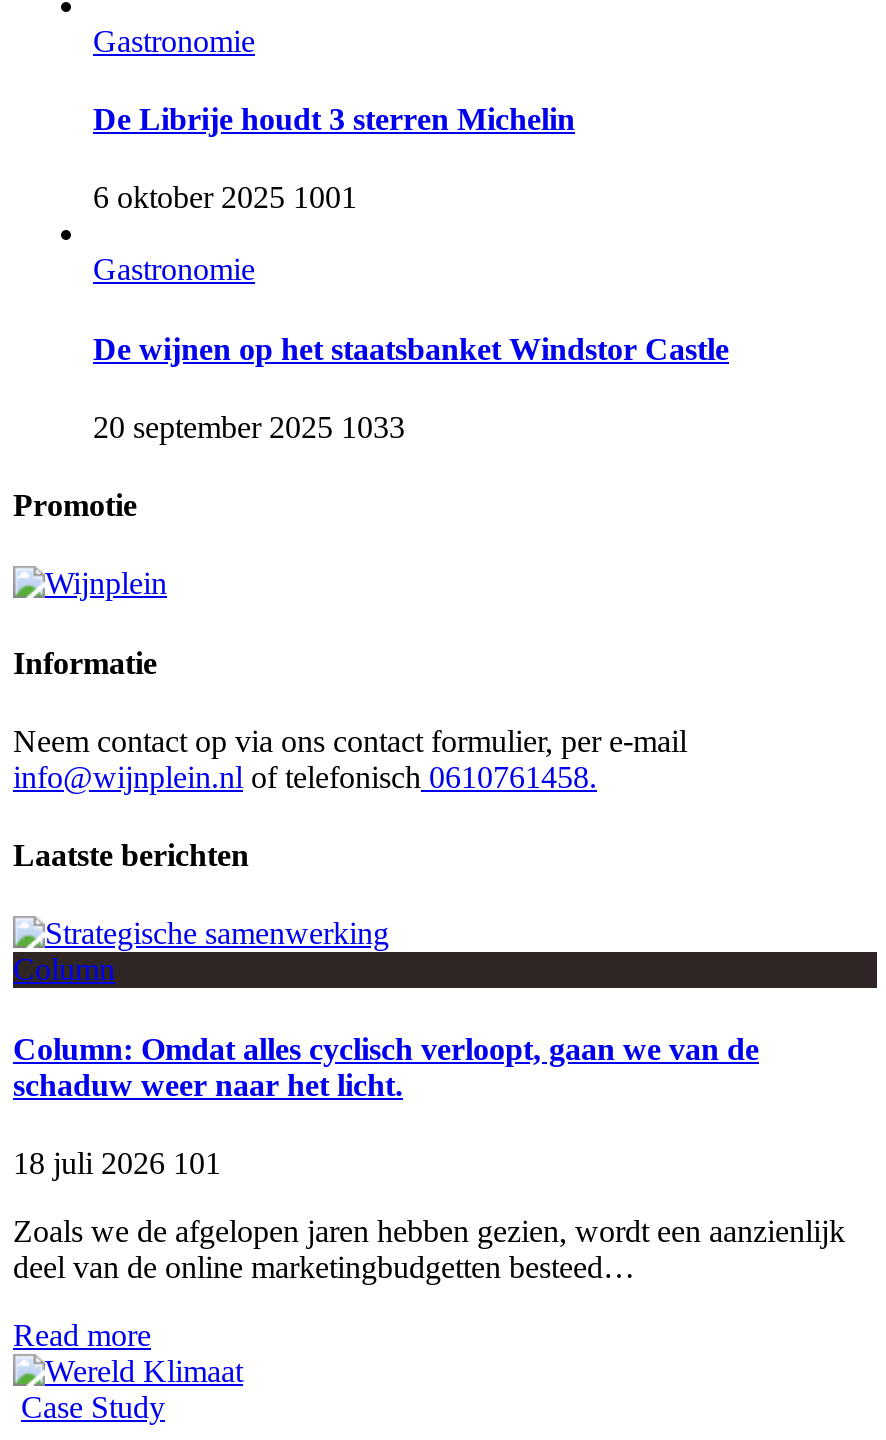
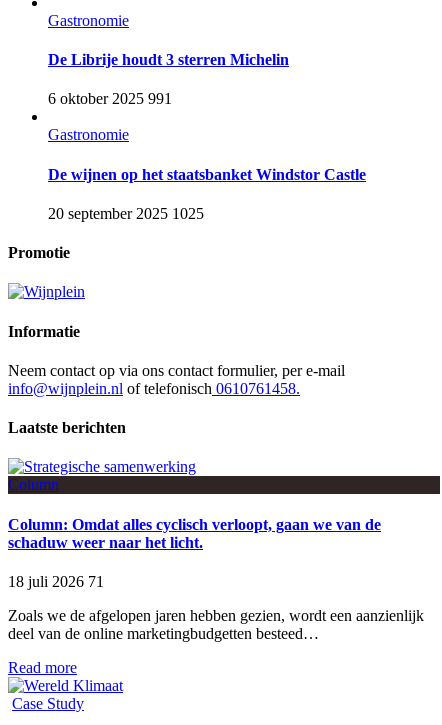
- 6 oktober 2025 1001
+ 6 oktober 2025 991

- 20 september 2025 1033
+ 20 september 2025 1025

- 18 juli 2026 101
+ 18 juli 2026 71
